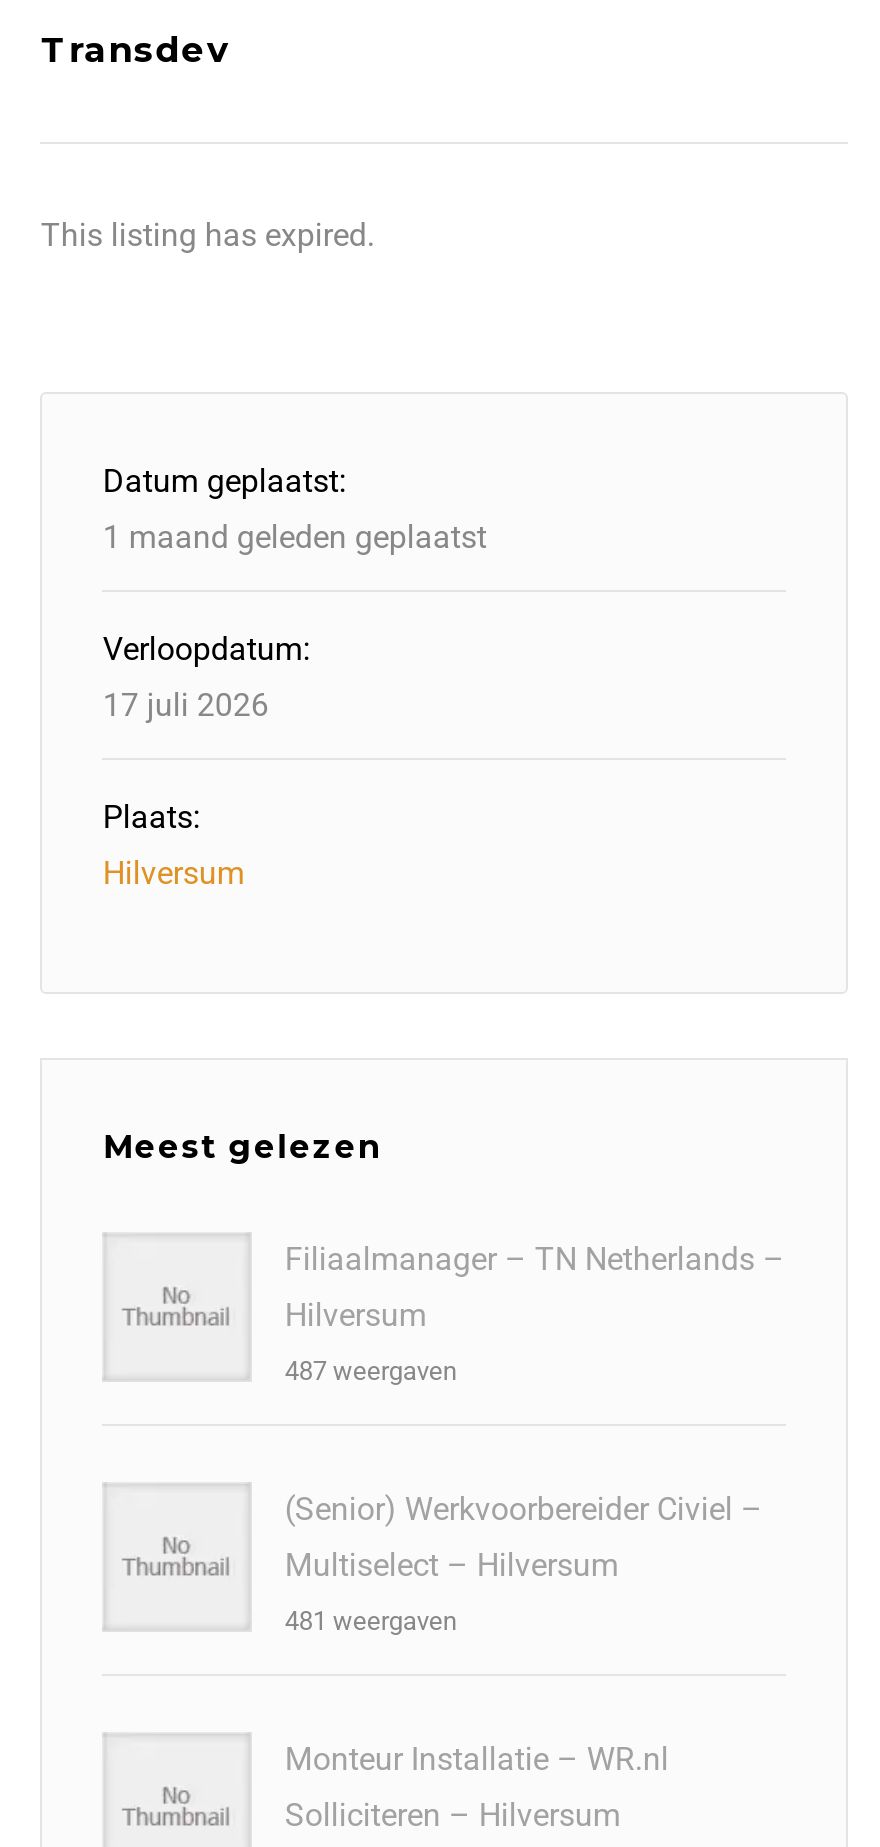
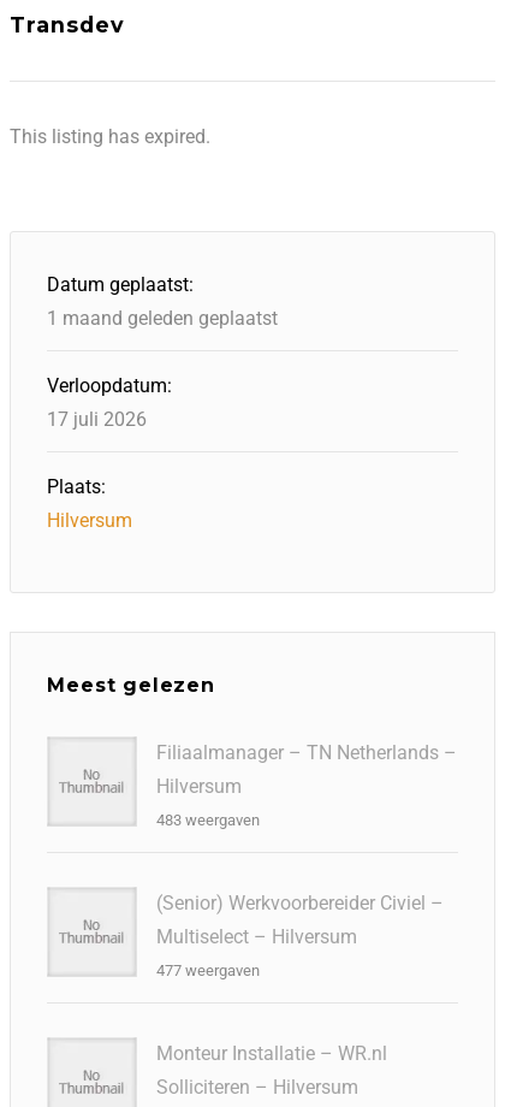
- 487 weergaven
+ 483 weergaven

- 481 weergaven
+ 477 weergaven
